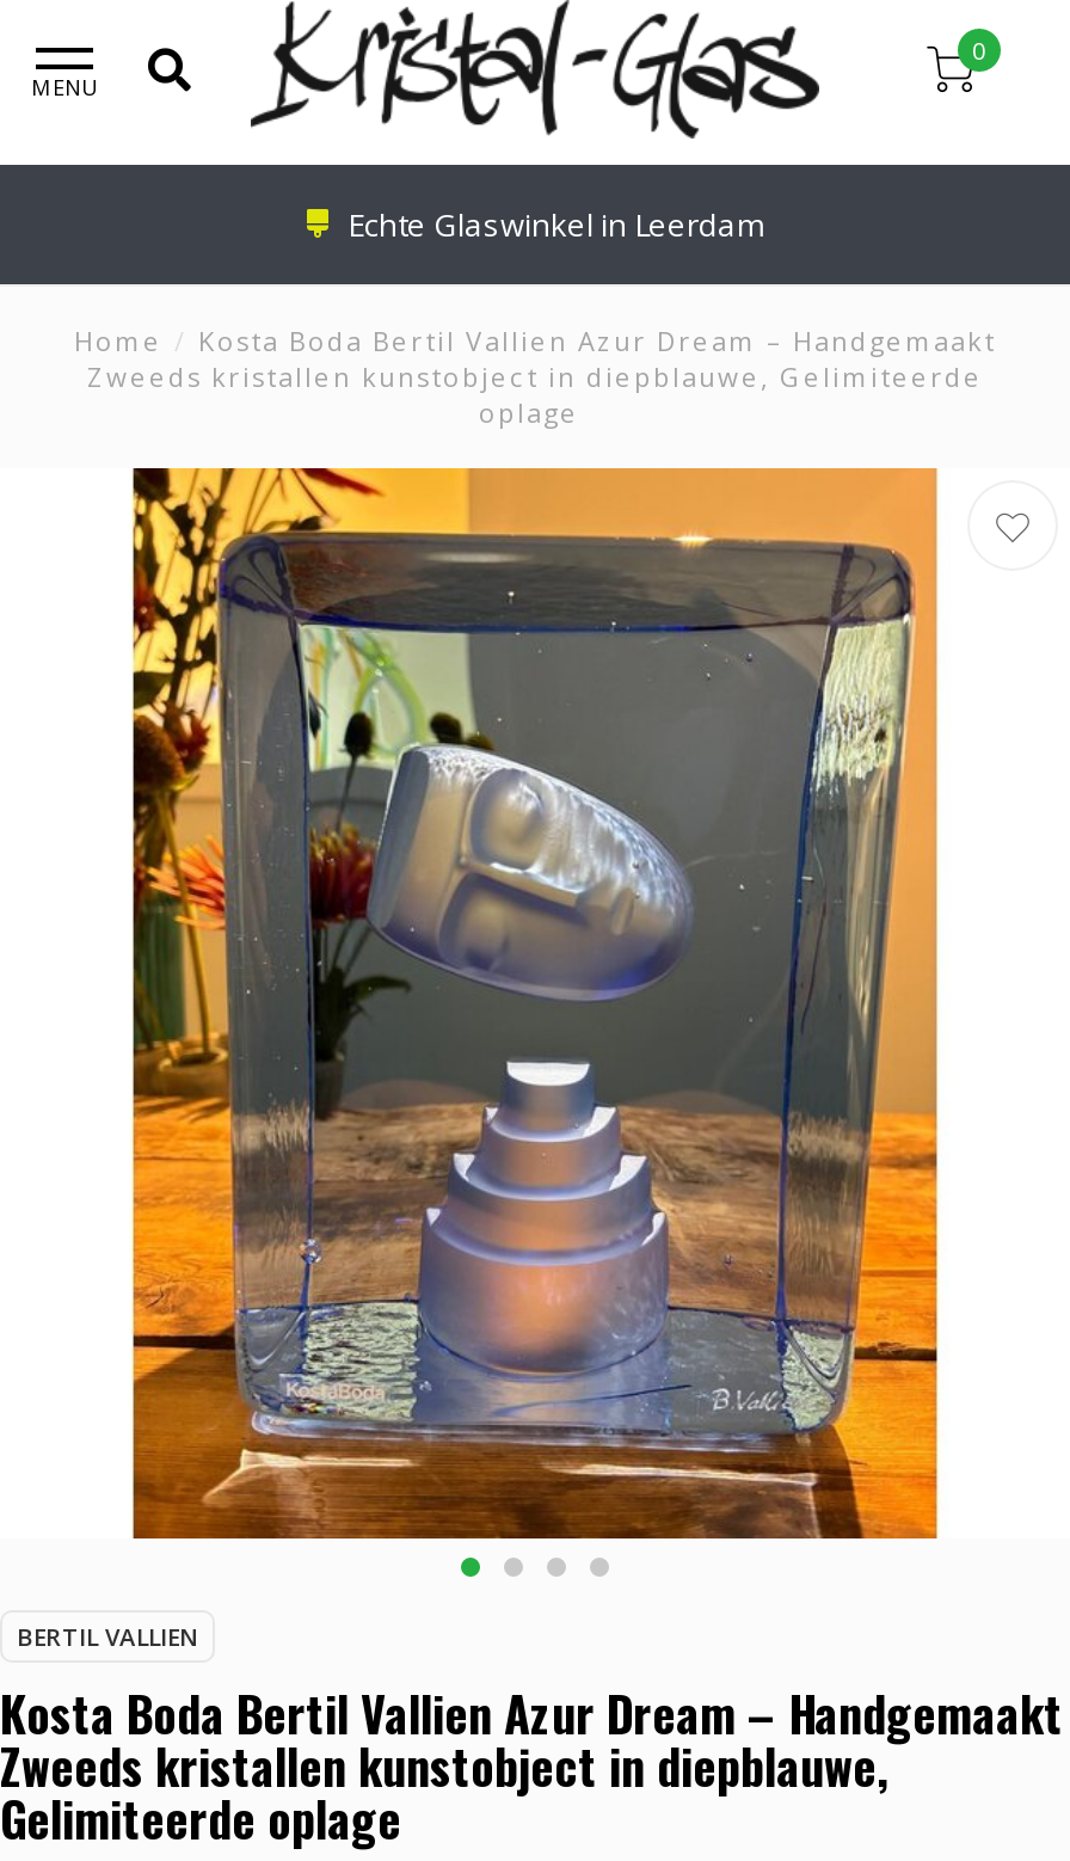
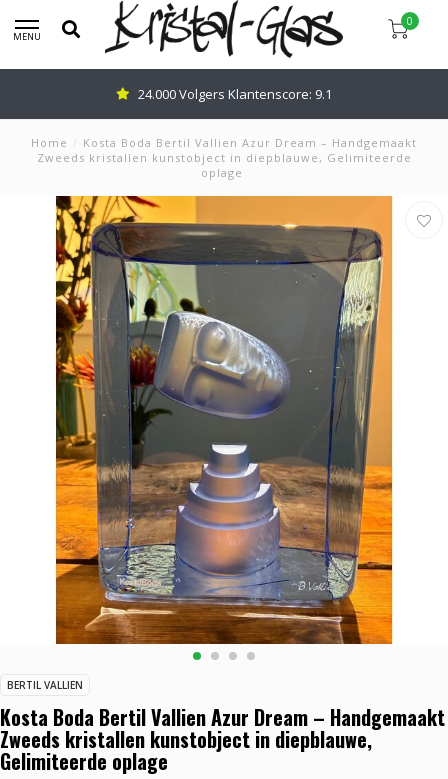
- Echte Glaswinkel in Leerdam
+ 24.000 Volgers Klantenscore: 9.1
